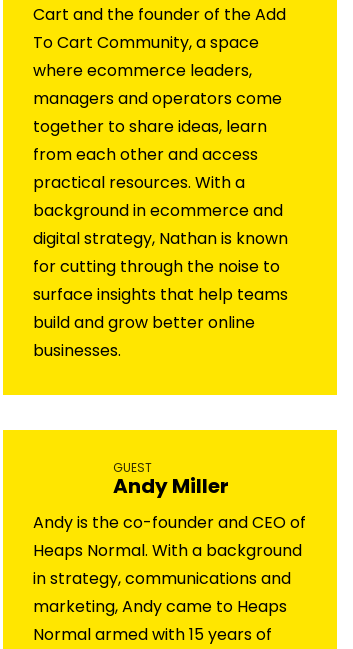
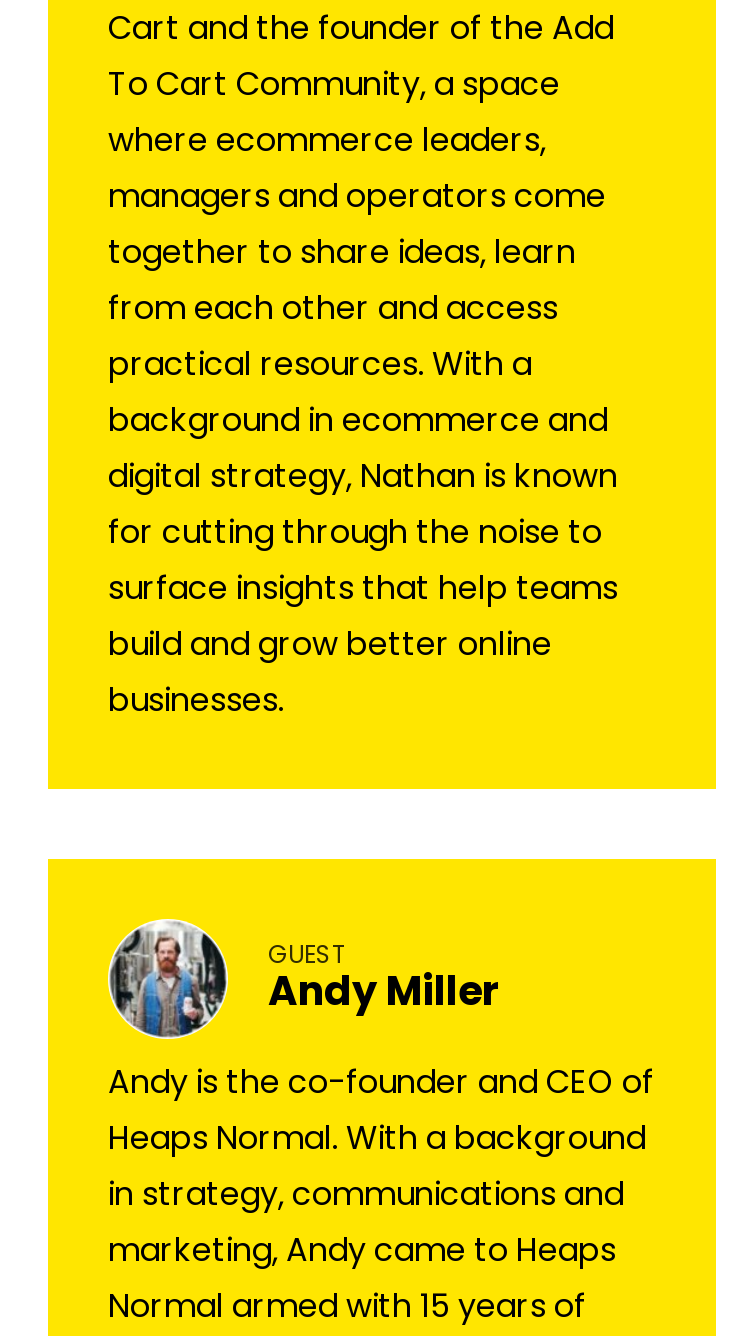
+ [image]
